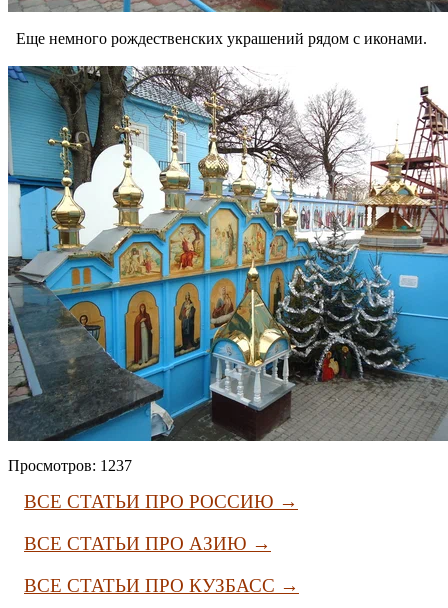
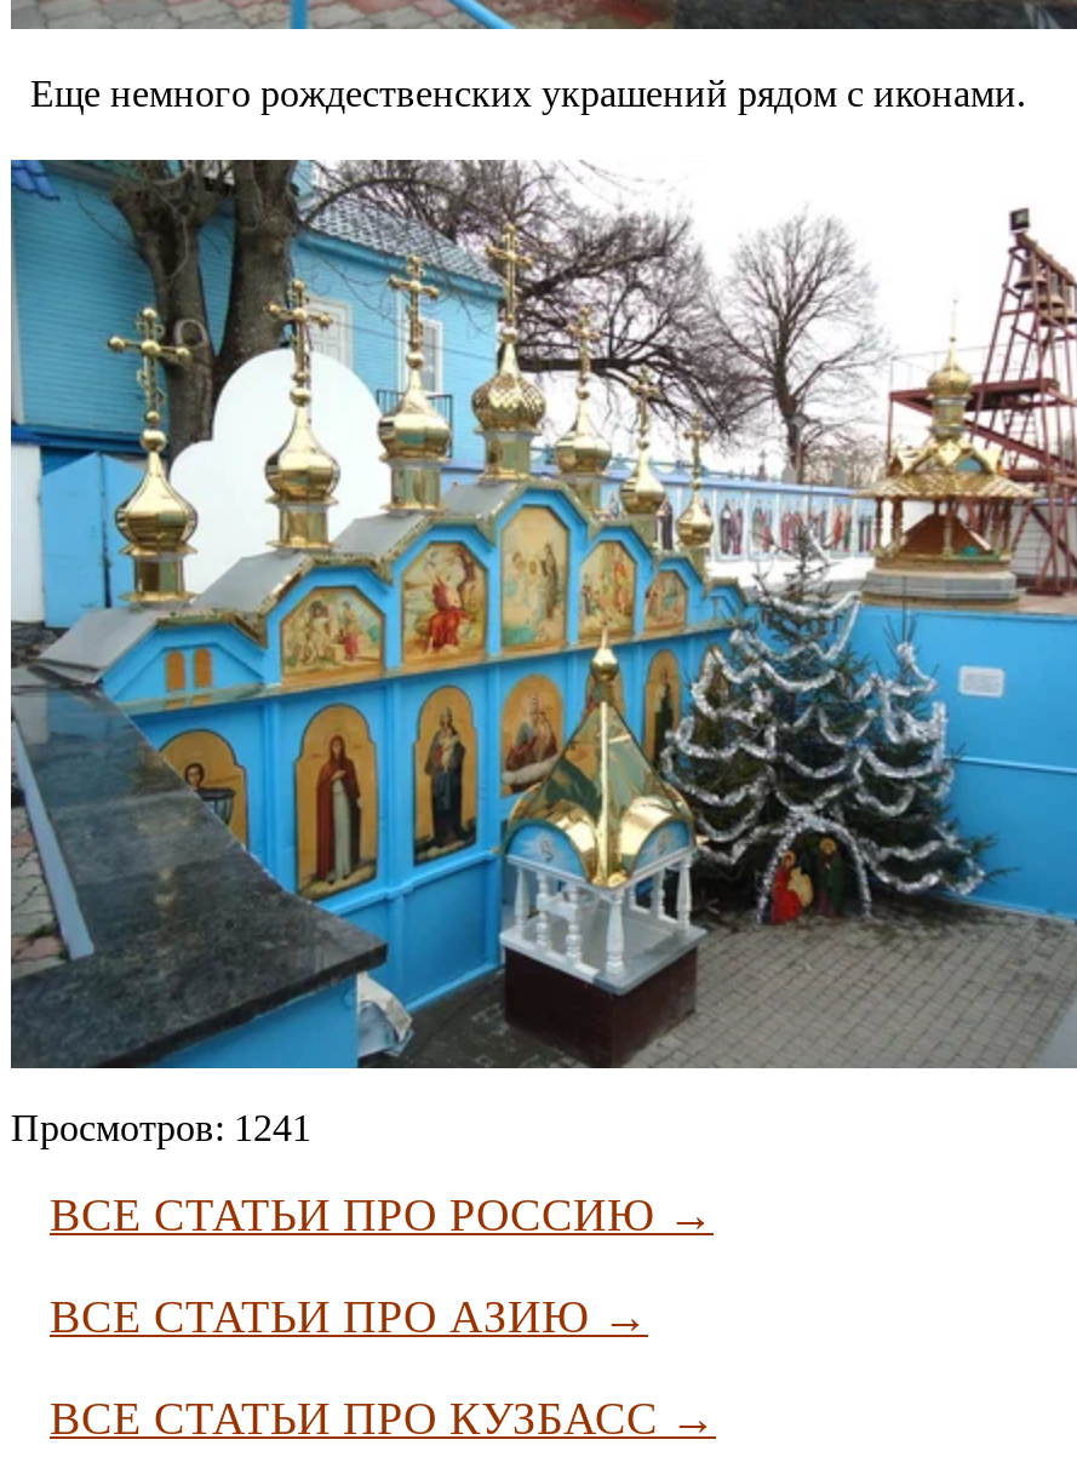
- Просмотров: 1237
+ Просмотров: 1241
